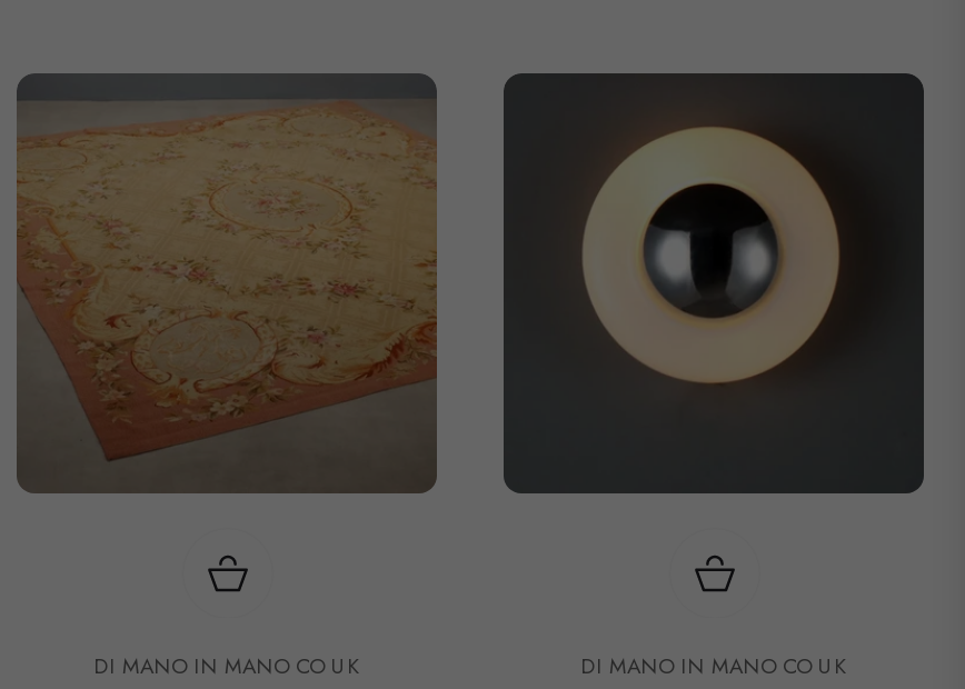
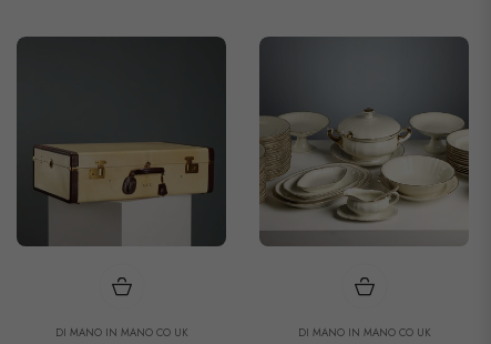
- [image]
+ [image]

- [image]
+ [image]
